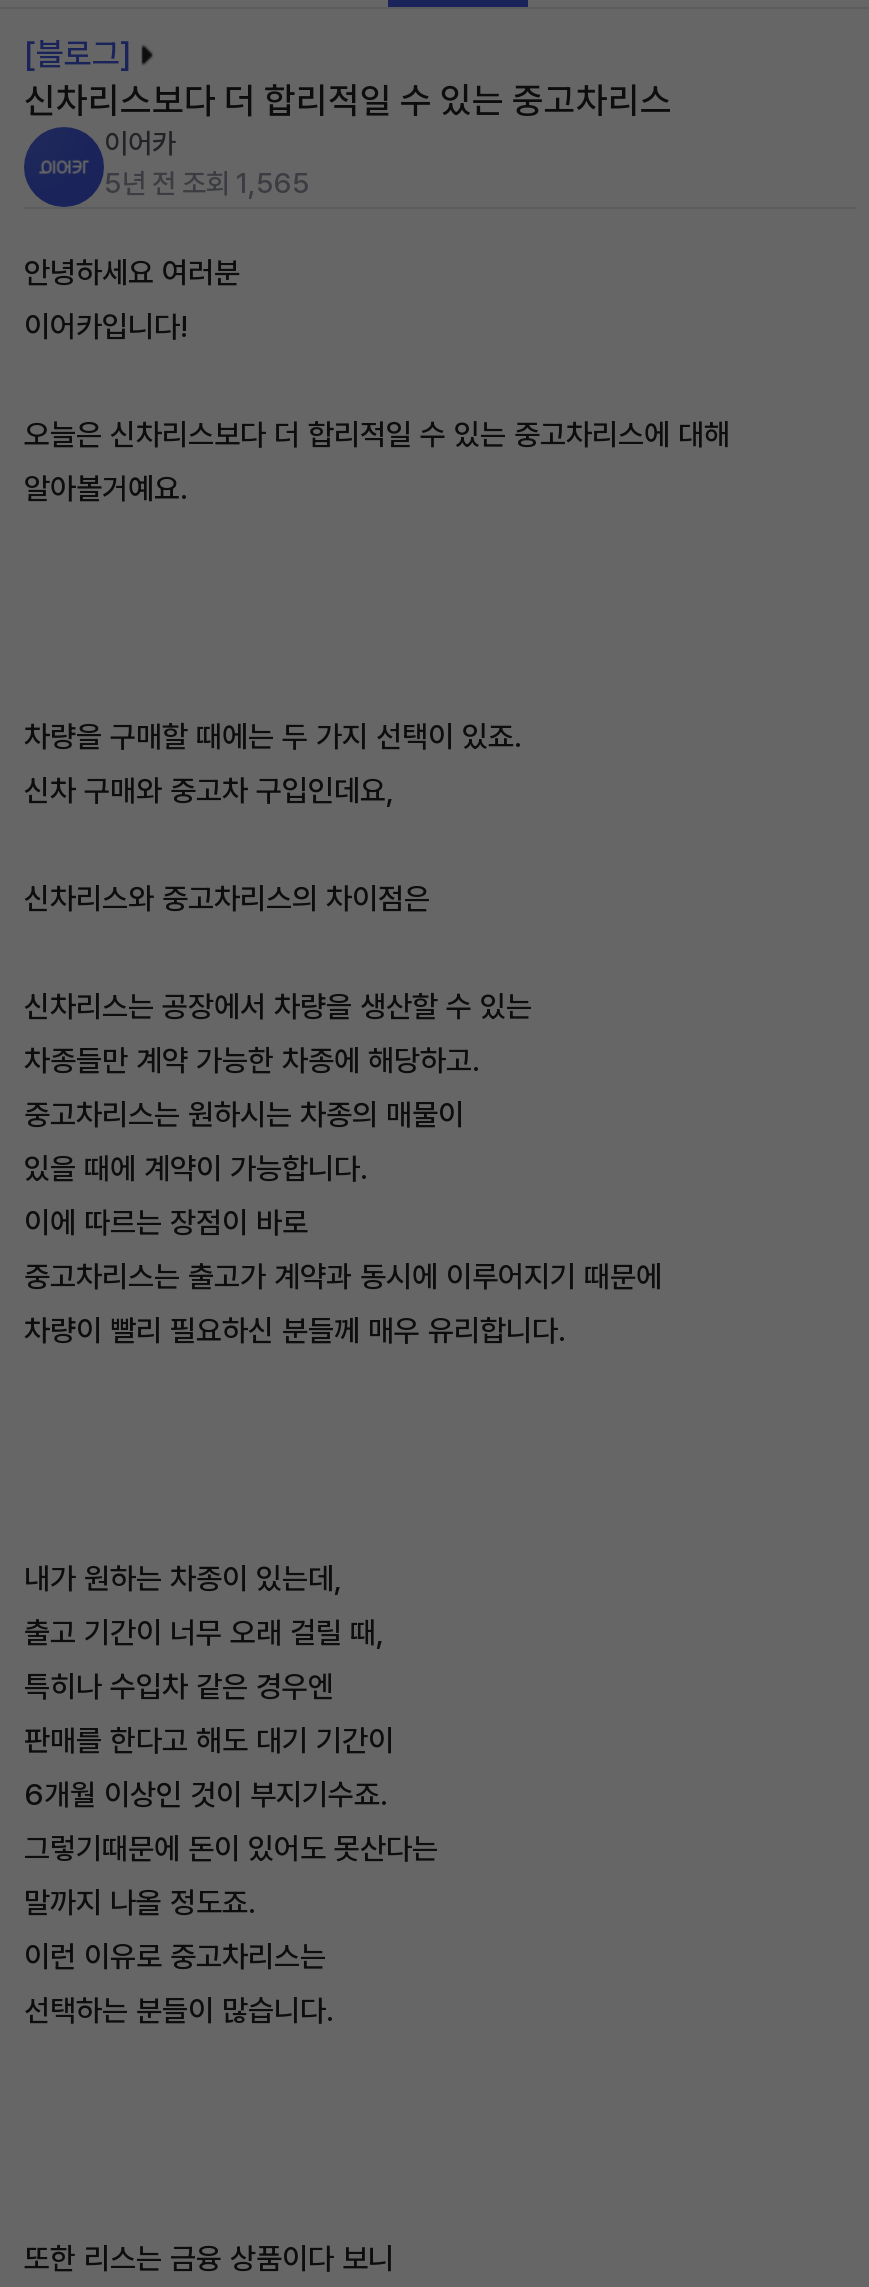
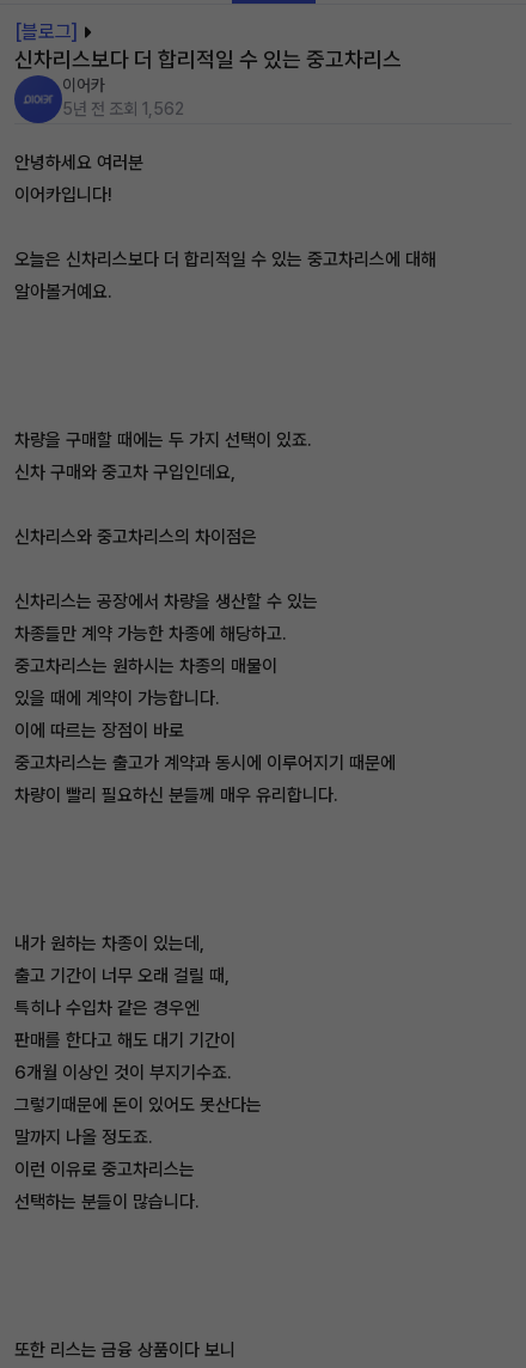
- 5년 전 조회 1,565
+ 5년 전 조회 1,562
